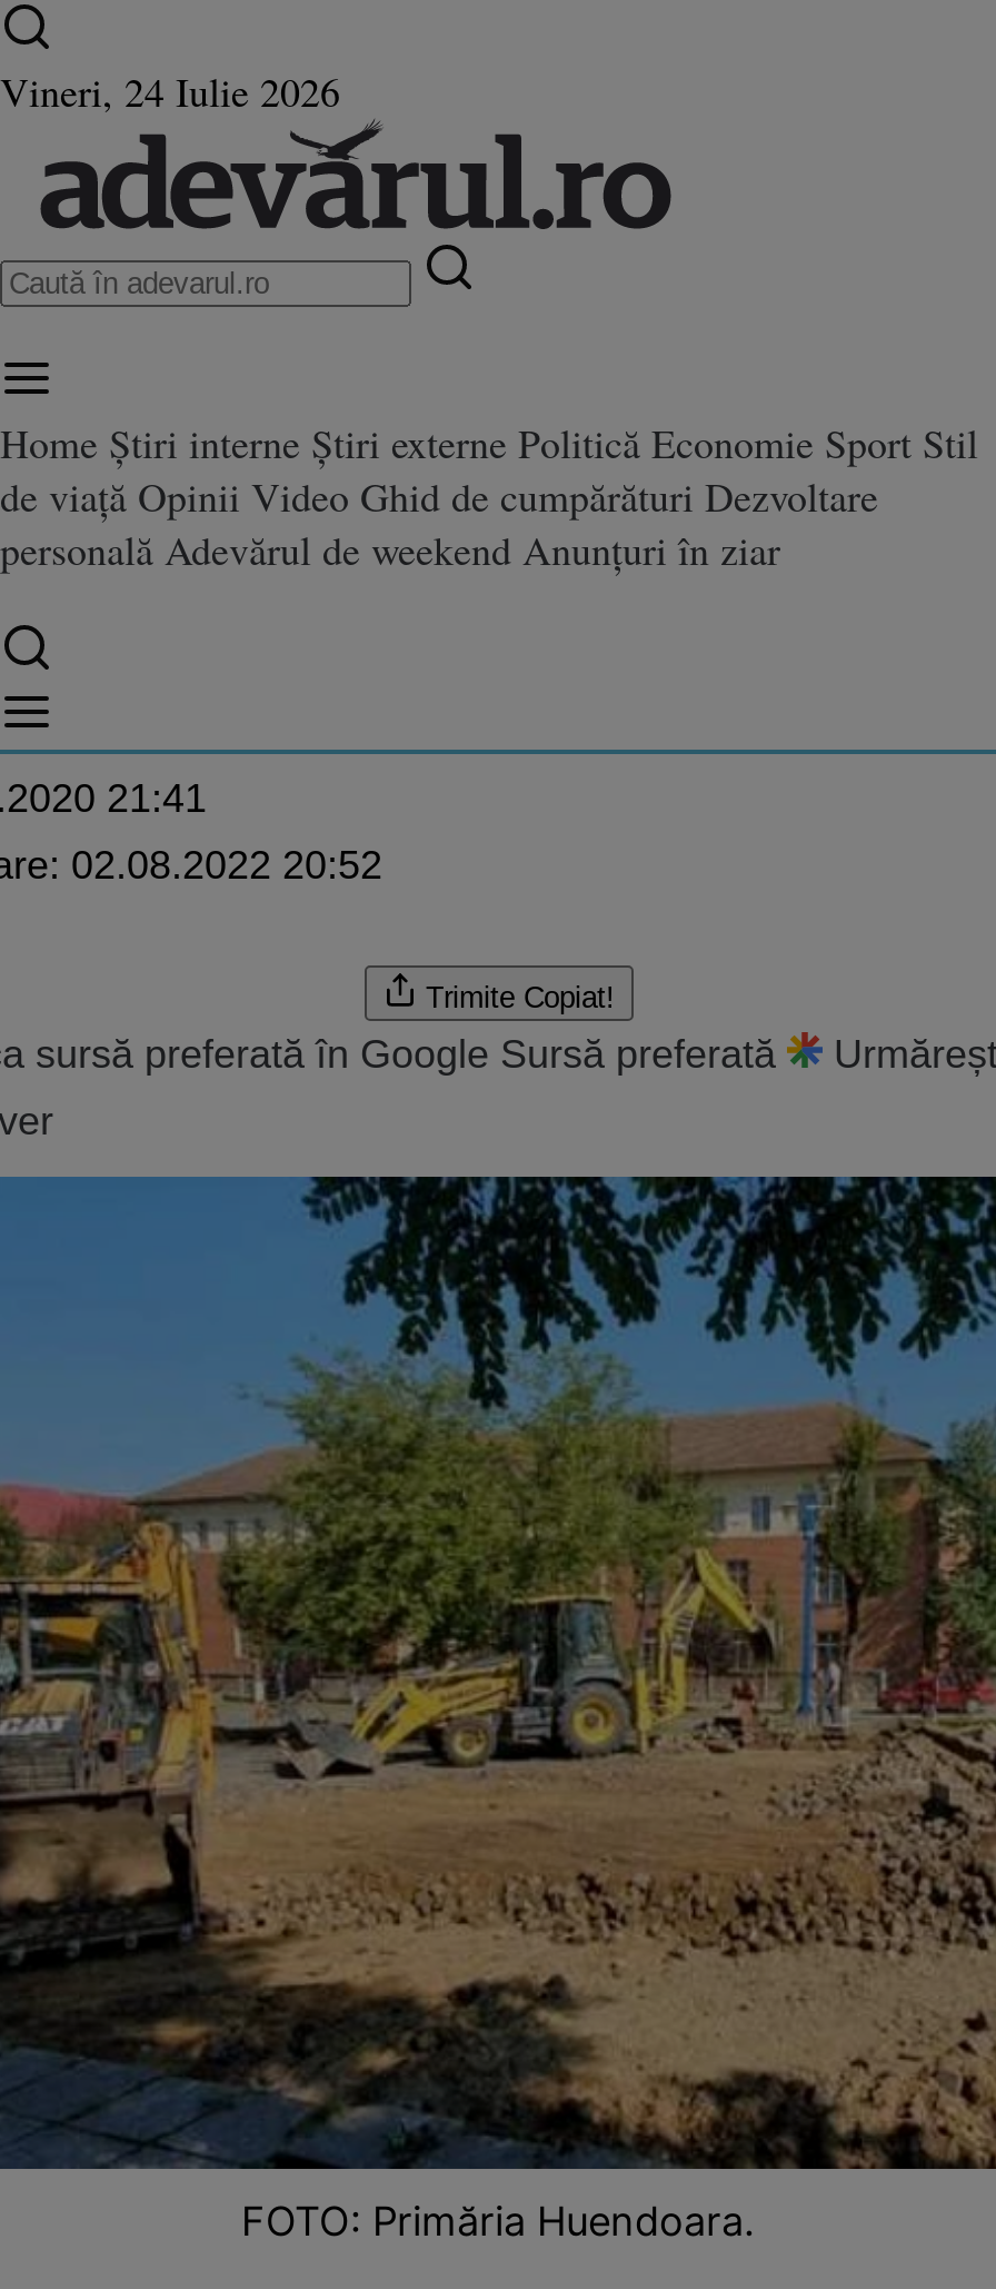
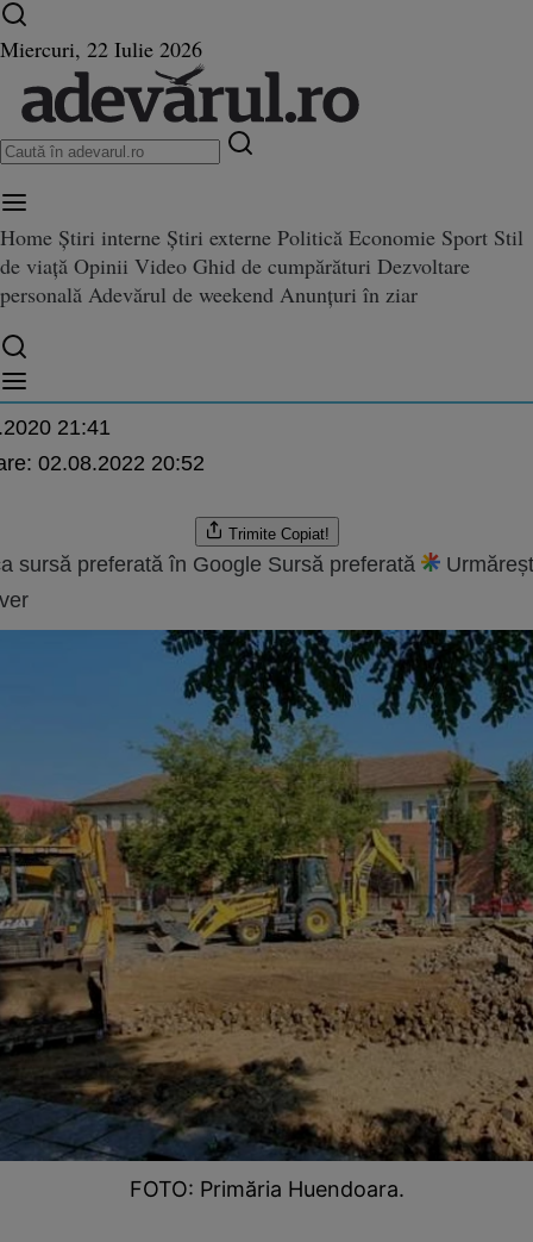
- Vineri, 24 Iulie 2026
+ Miercuri, 22 Iulie 2026
